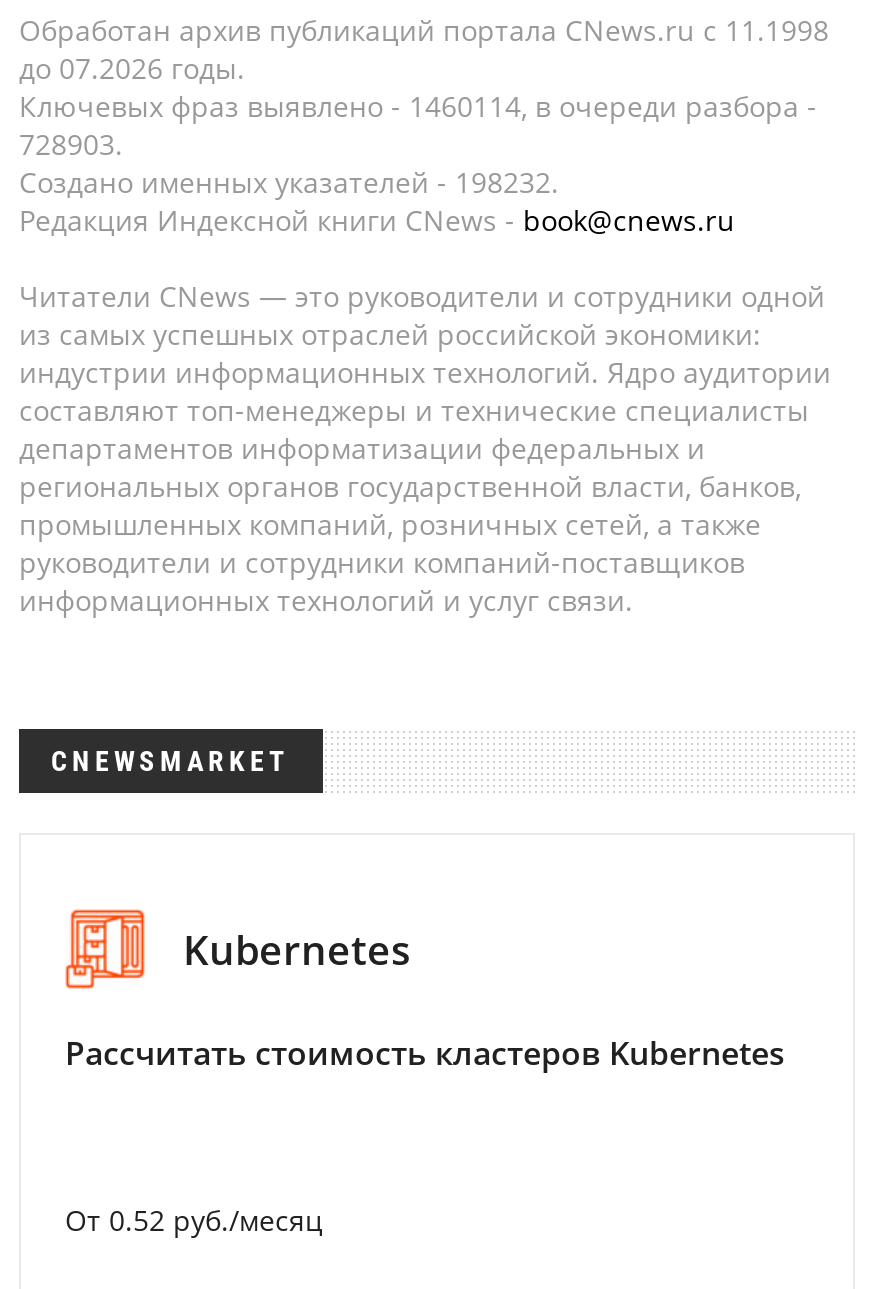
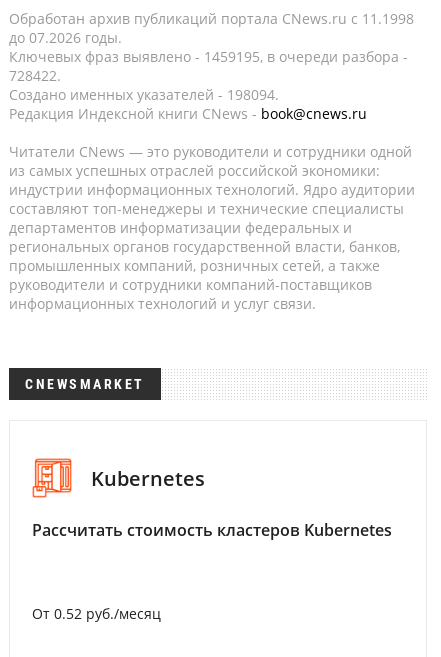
- Ключевых фраз выявлено - 1460114, в очереди разбора -
+ Ключевых фраз выявлено - 1459195, в очереди разбора -

- 728903.
+ 728422.

- Создано именных указателей - 198232.
+ Создано именных указателей - 198094.
